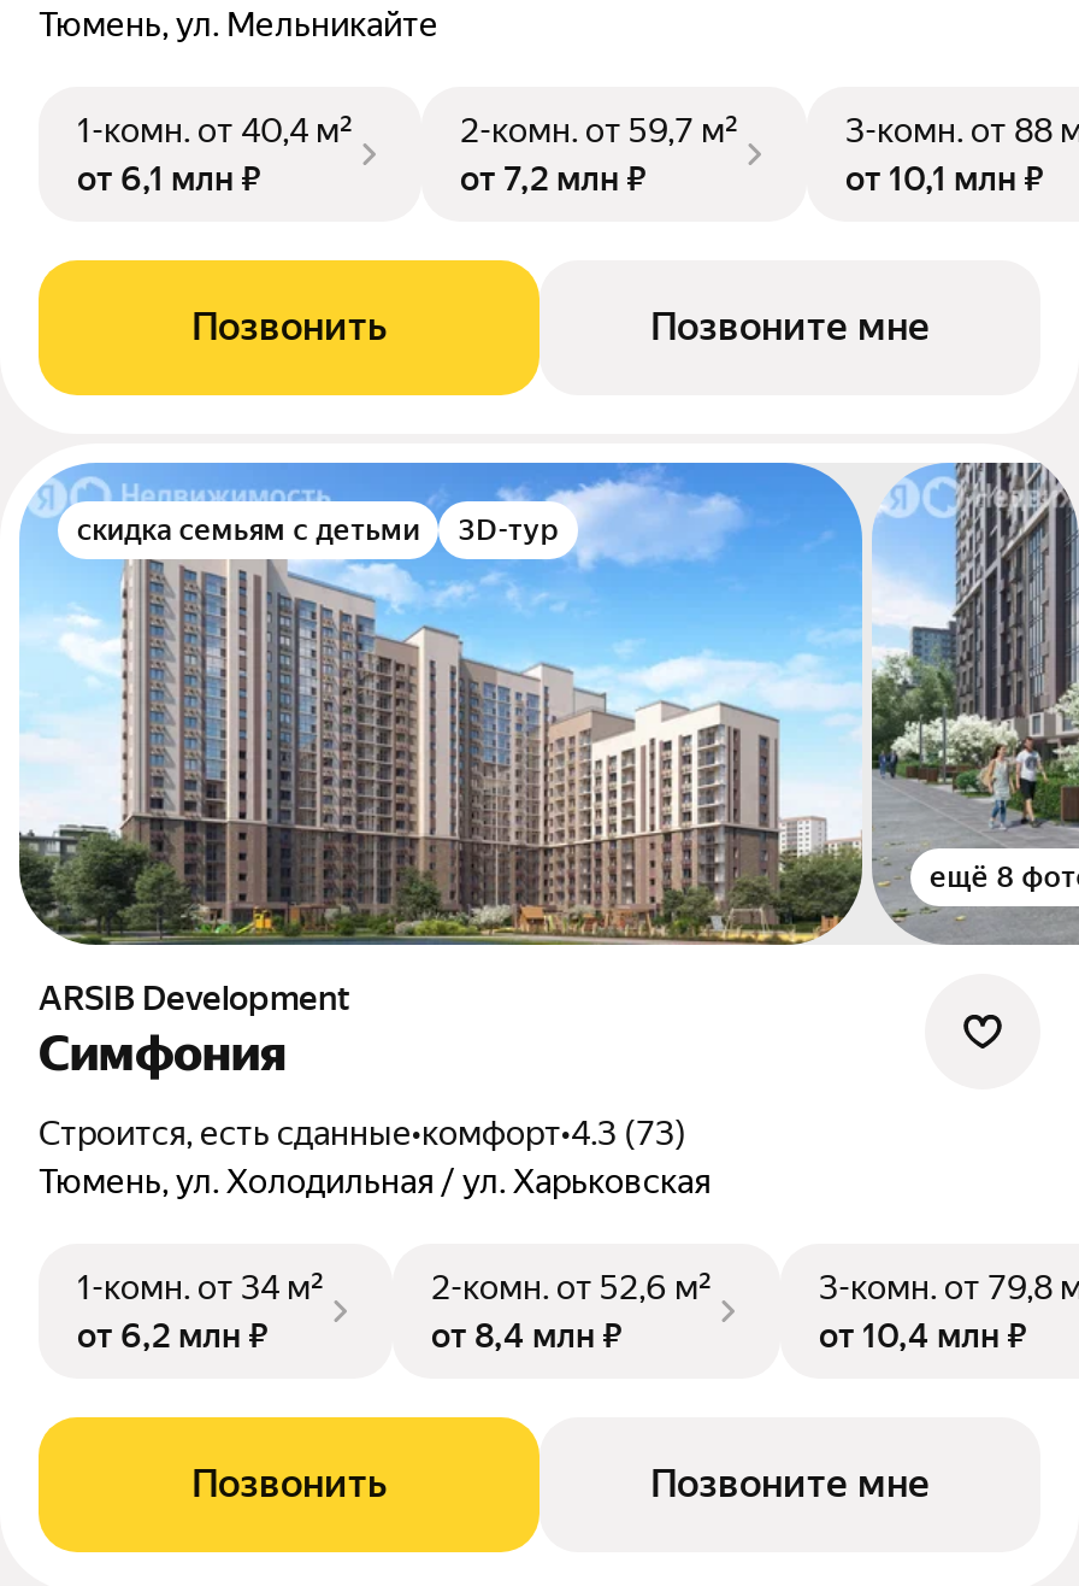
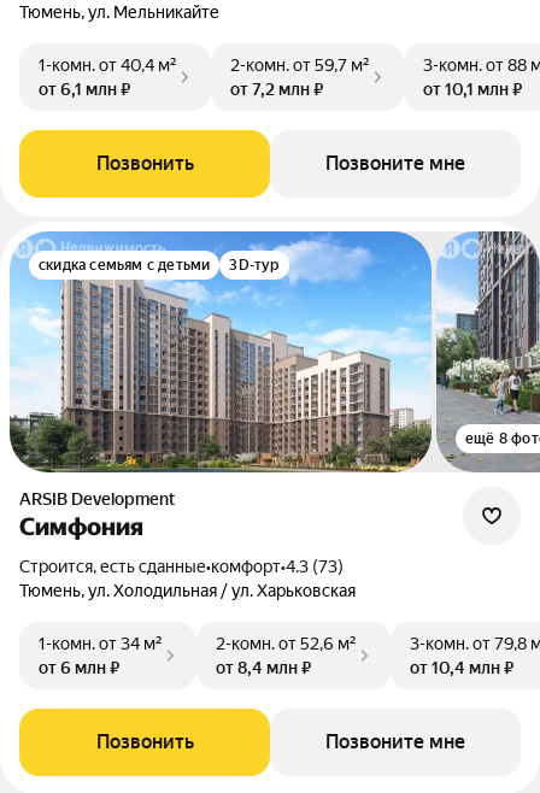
- от 6,2 млн ₽
+ от 6 млн ₽
